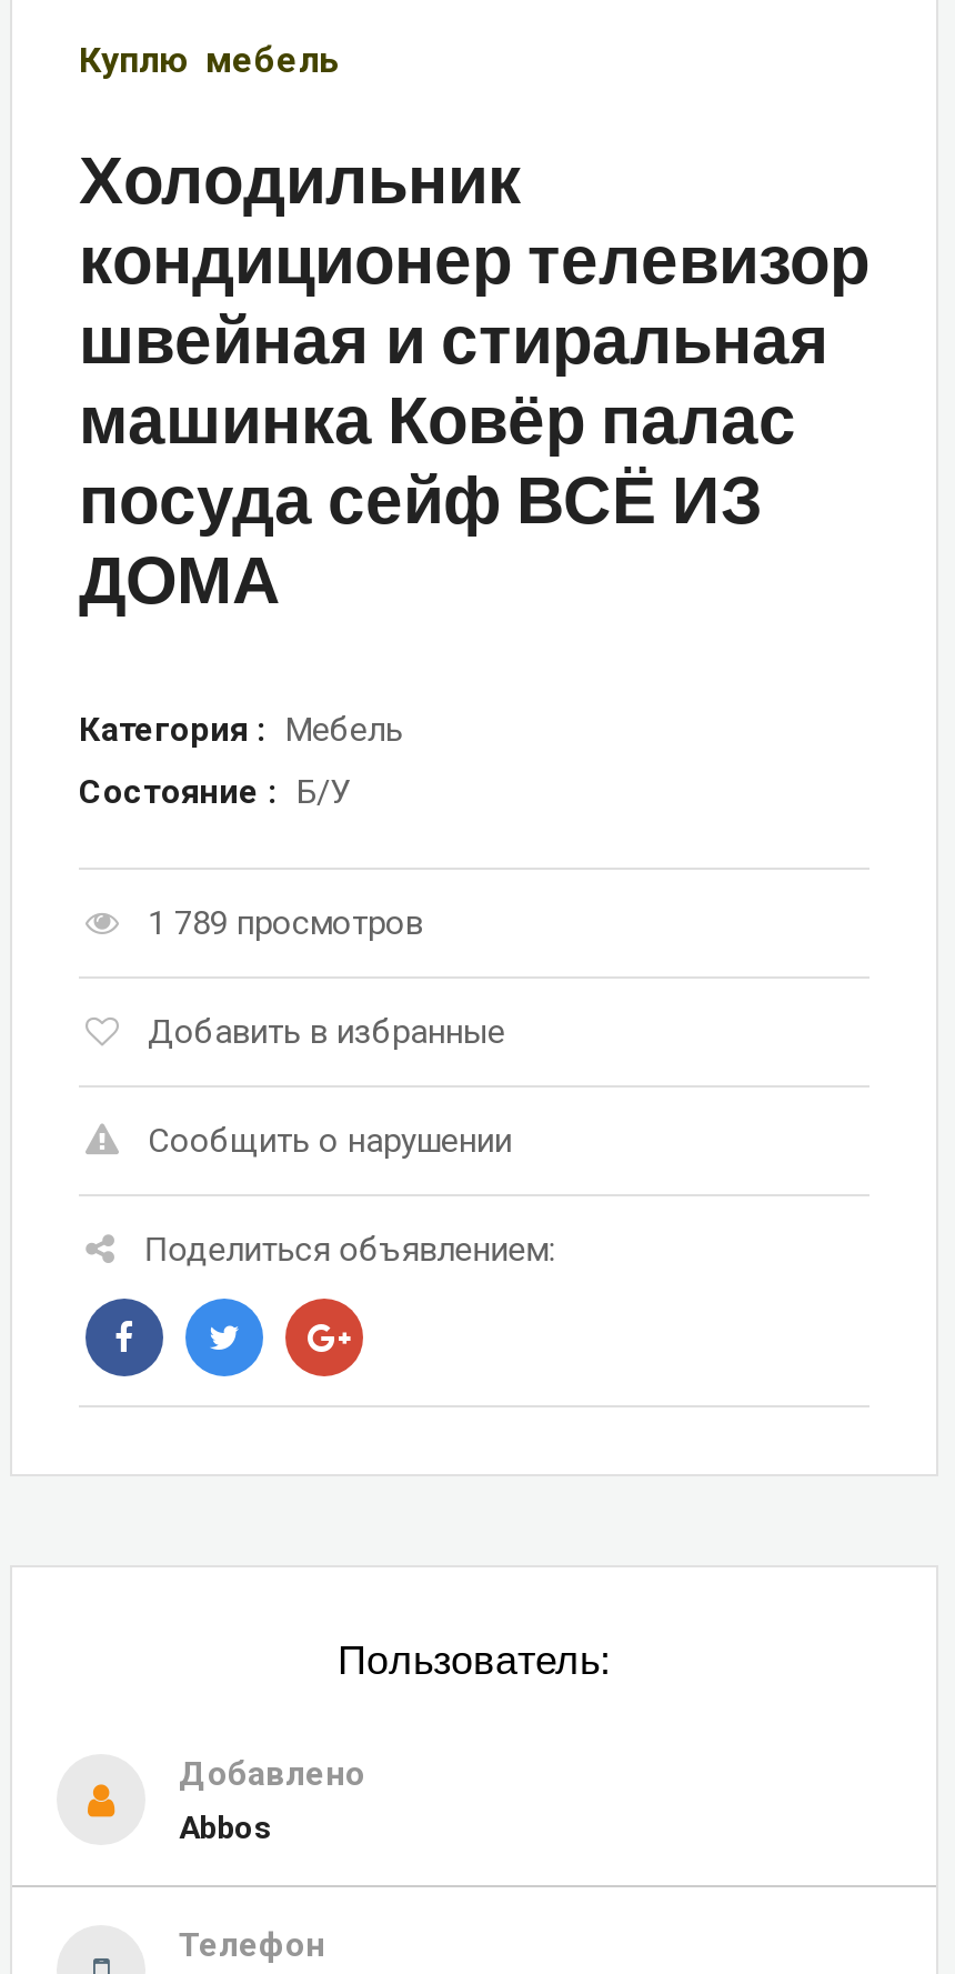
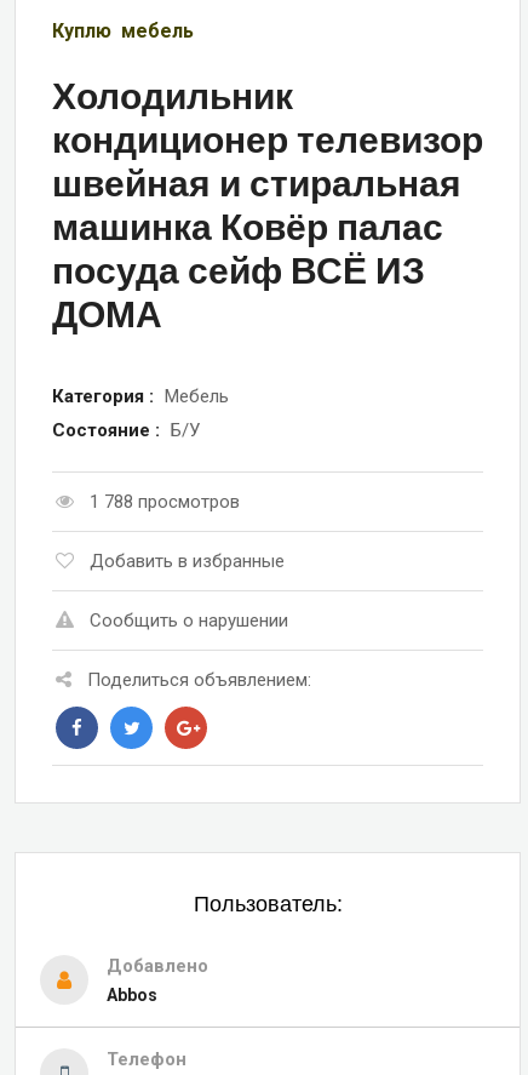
- 1 789 просмотров
+ 1 788 просмотров
